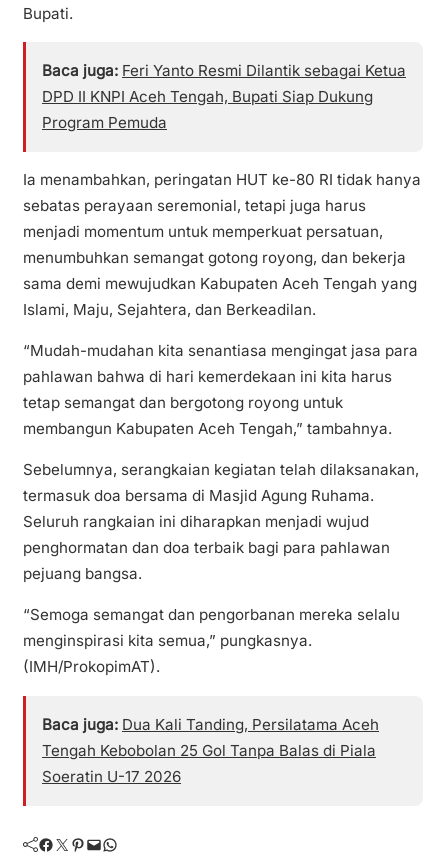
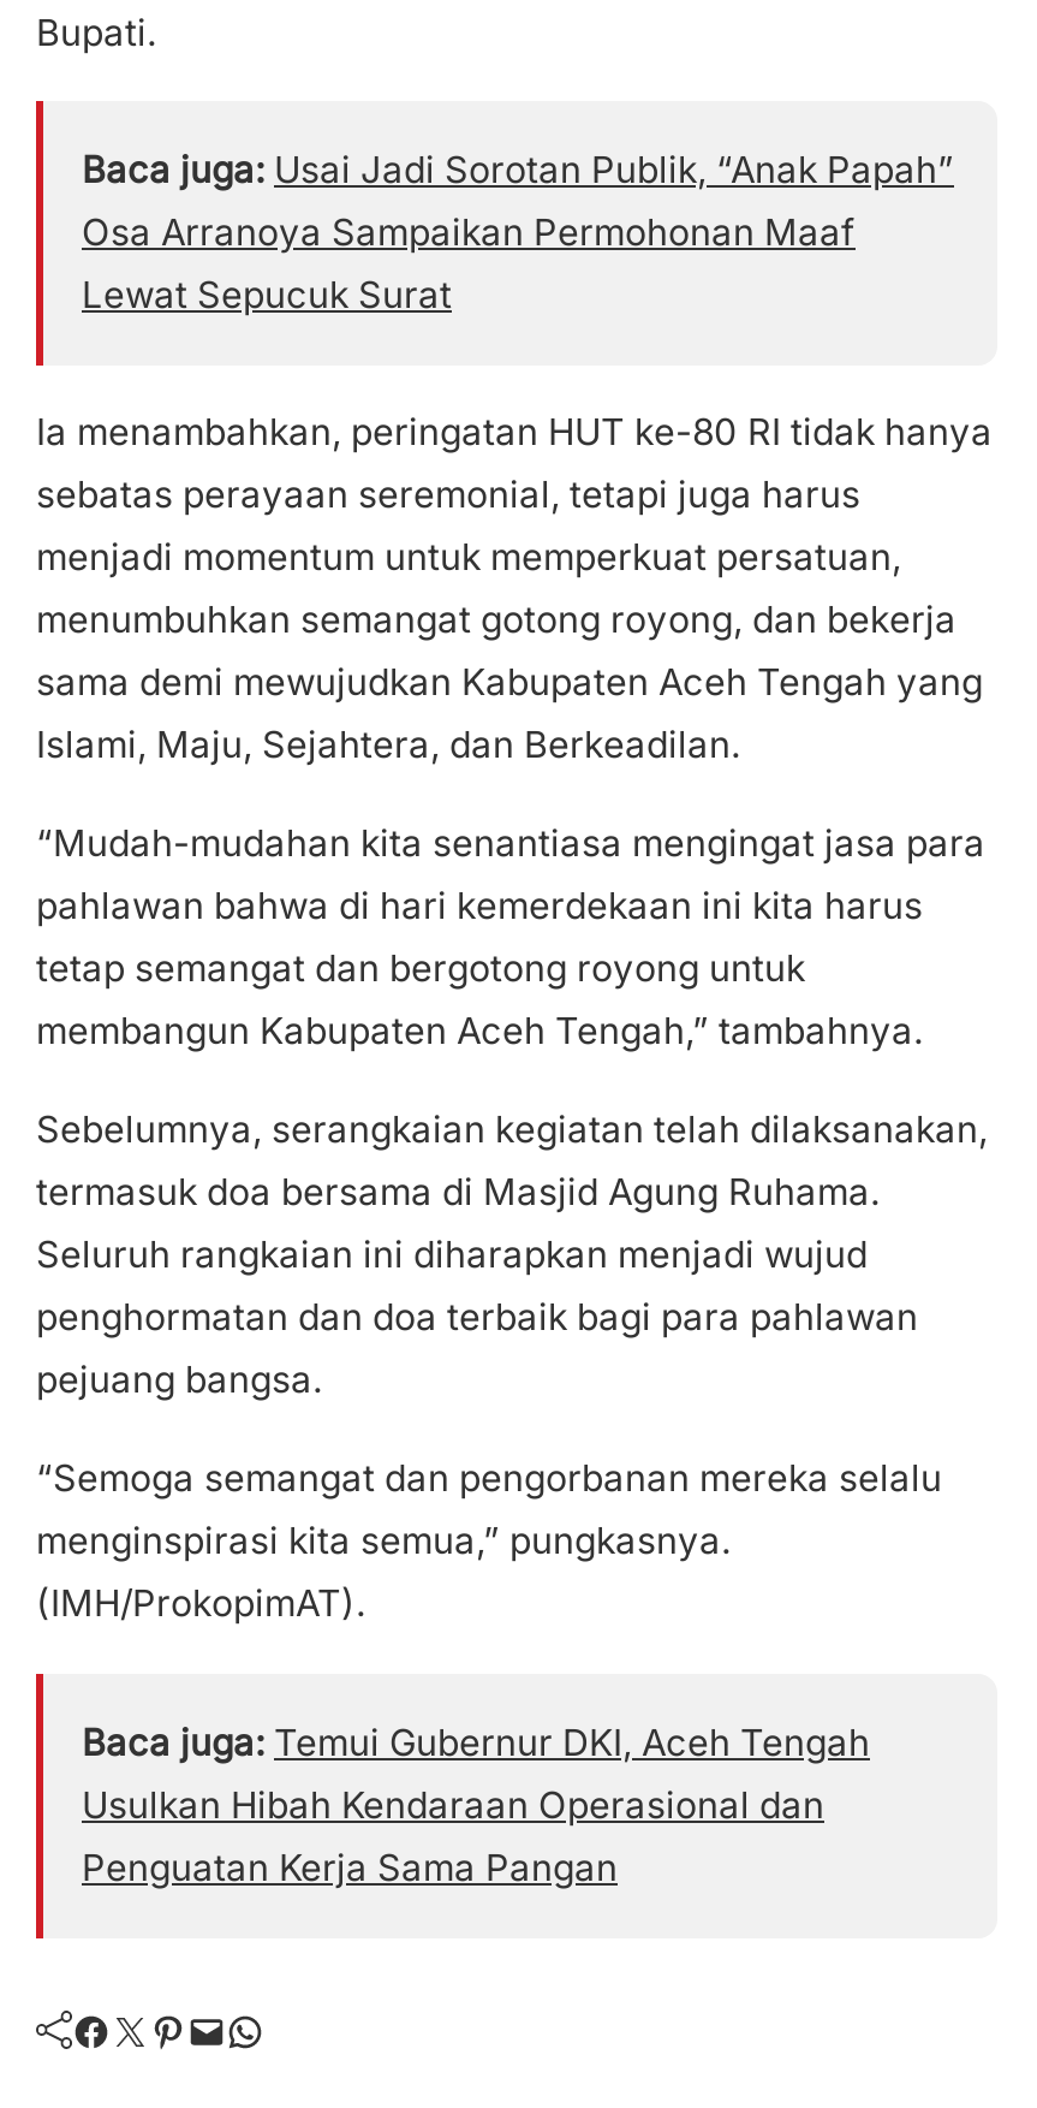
- Baca juga: Feri Yanto Resmi Dilantik sebagai Ketua
- DPD II KNPI Aceh Tengah, Bupati Siap Dukung
- Program Pemuda
+ Baca juga: Usai Jadi Sorotan Publik, “Anak Papah”
+ Osa Arranoya Sampaikan Permohonan Maaf
+ Lewat Sepucuk Surat

- Baca juga: Dua Kali Tanding, Persilatama Aceh
- Tengah Kebobolan 25 Gol Tanpa Balas di Piala
- Soeratin U-17 2026
+ Baca juga: Temui Gubernur DKI, Aceh Tengah
+ Usulkan Hibah Kendaraan Operasional dan
+ Penguatan Kerja Sama Pangan
